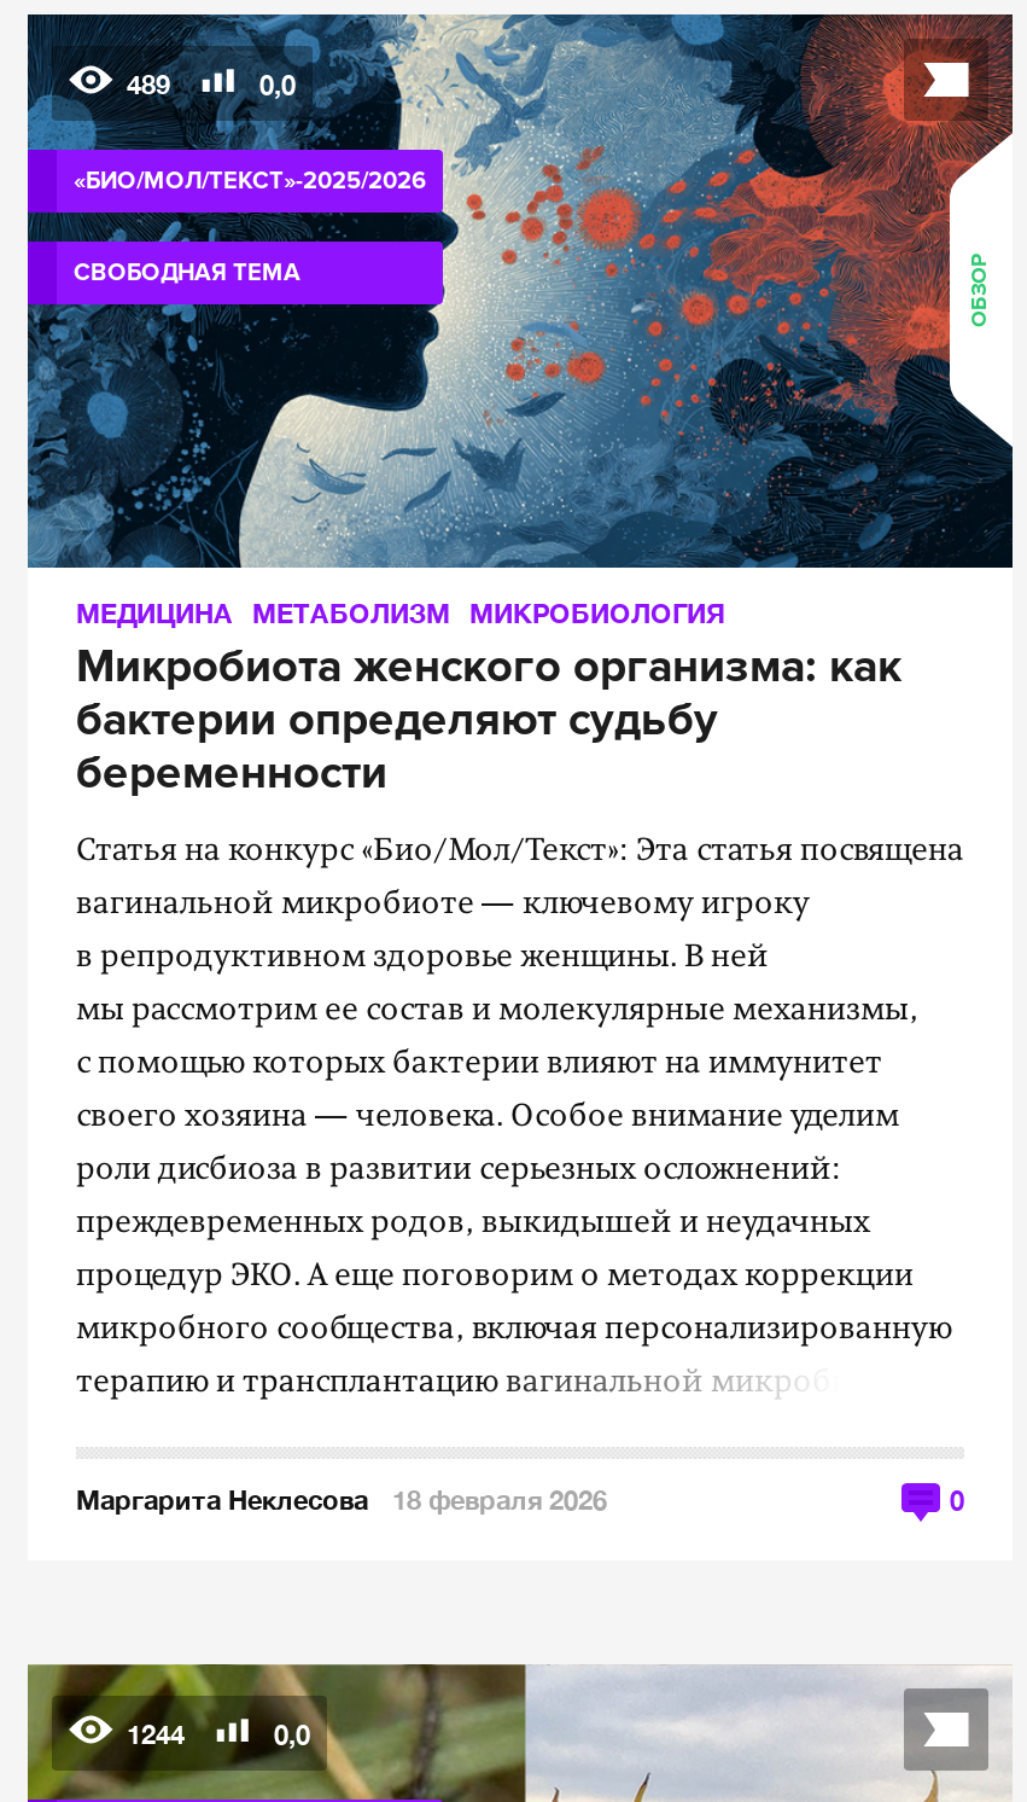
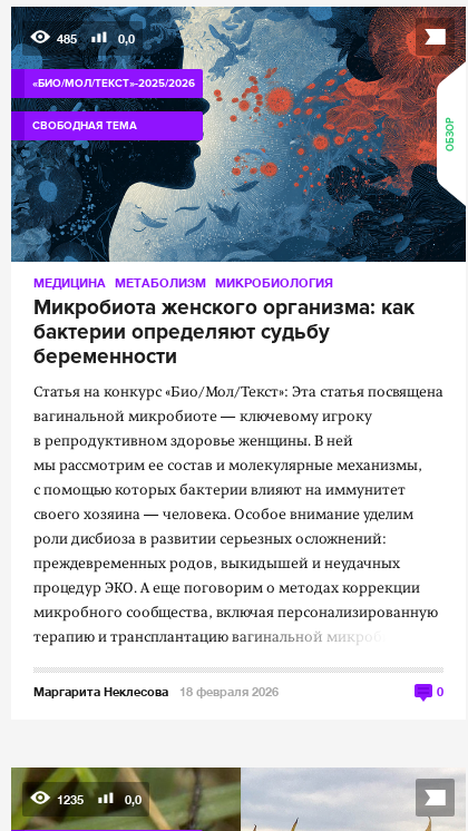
- 489
+ 485

- 1244
+ 1235
